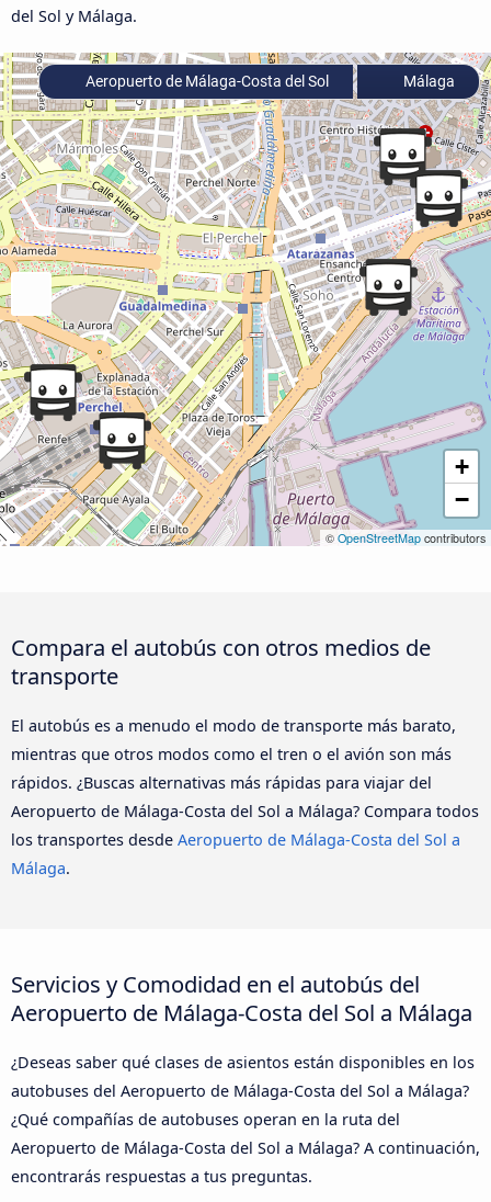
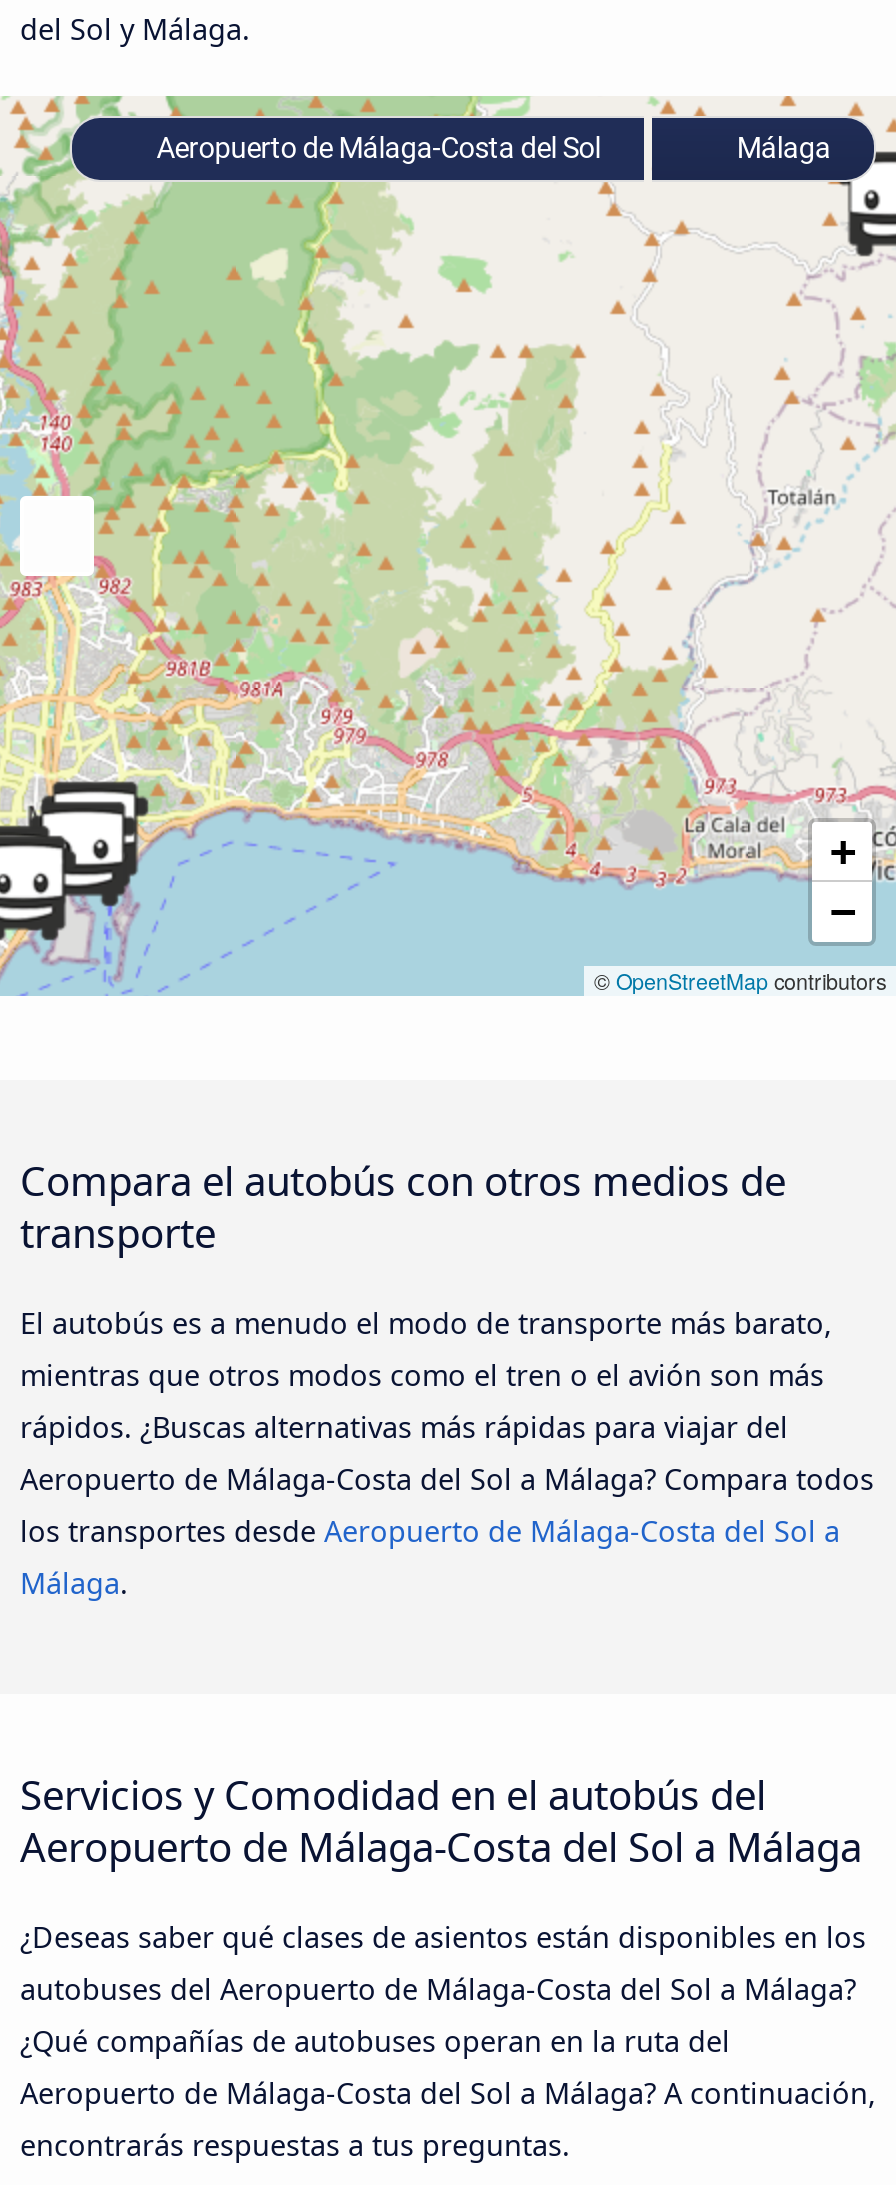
- [image]
+ [image]
